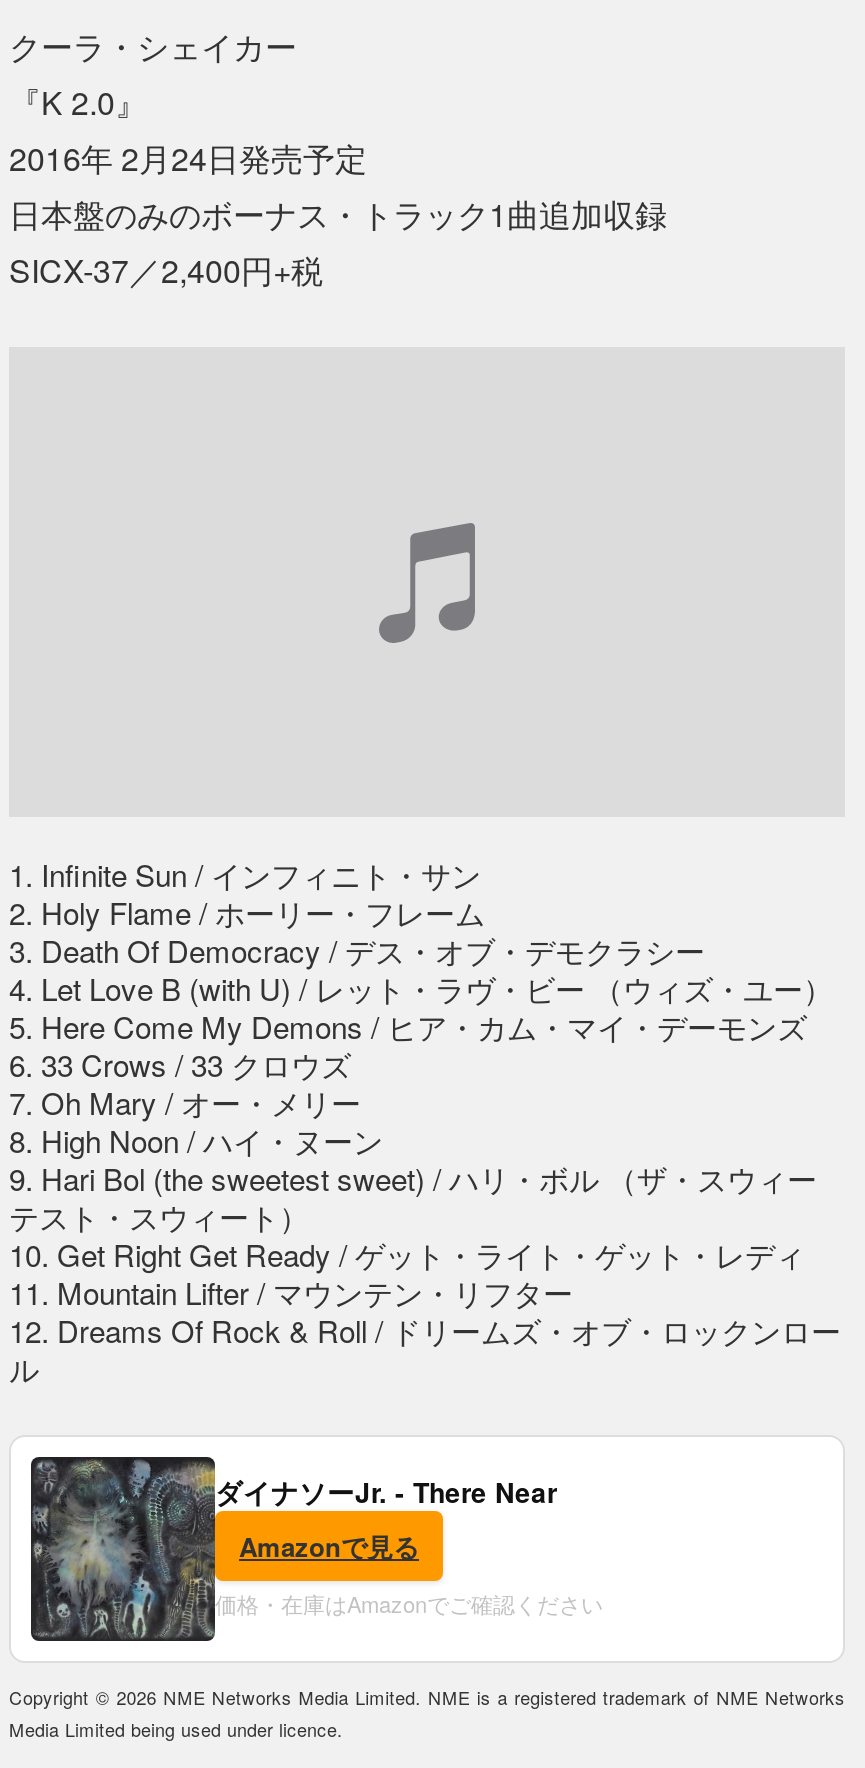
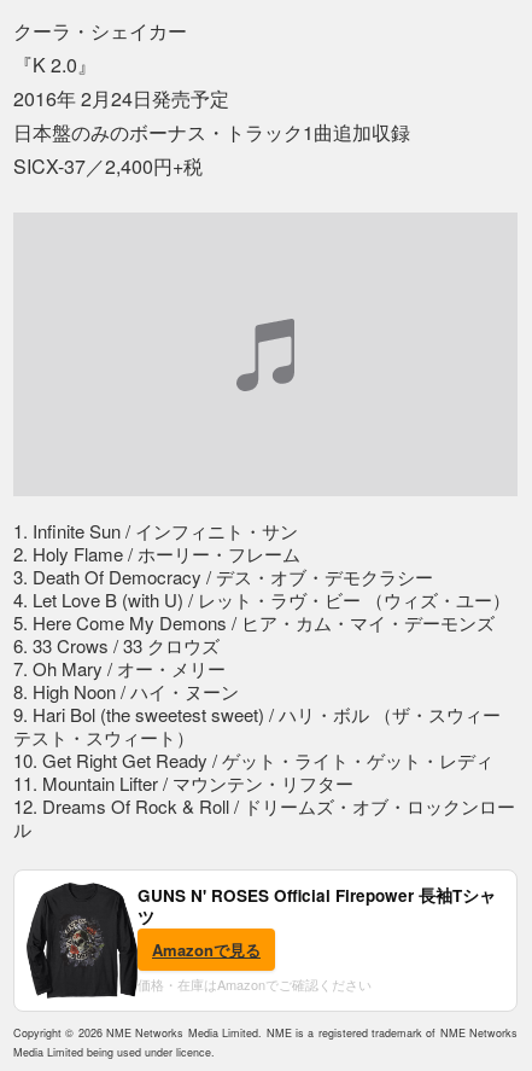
- [image]
- ダイナソーJr. - There Near
+ [image]
+ GUNS N' ROSES Official Firepower 長袖Tシャ
+ ツ
